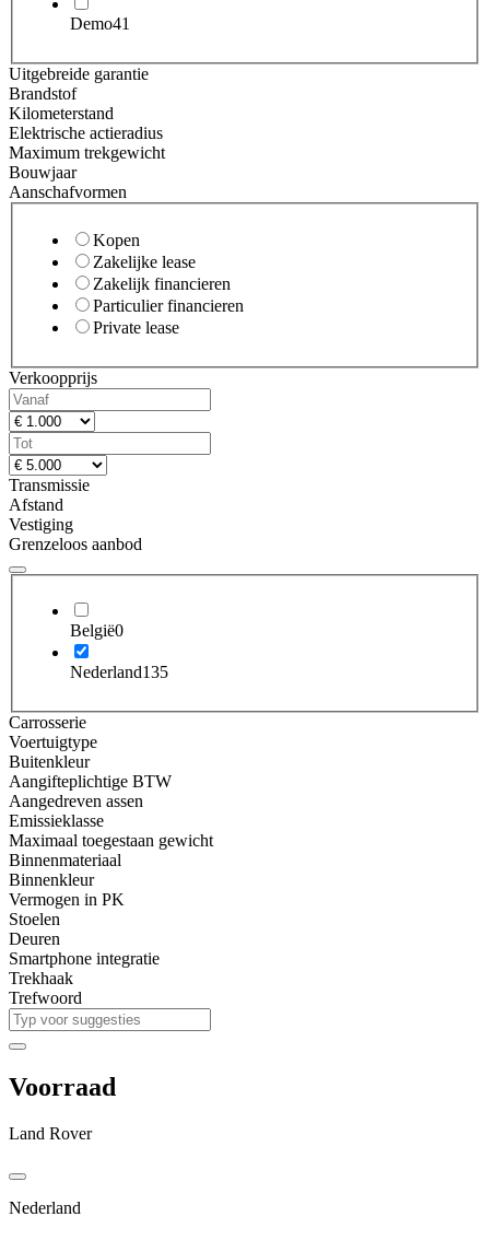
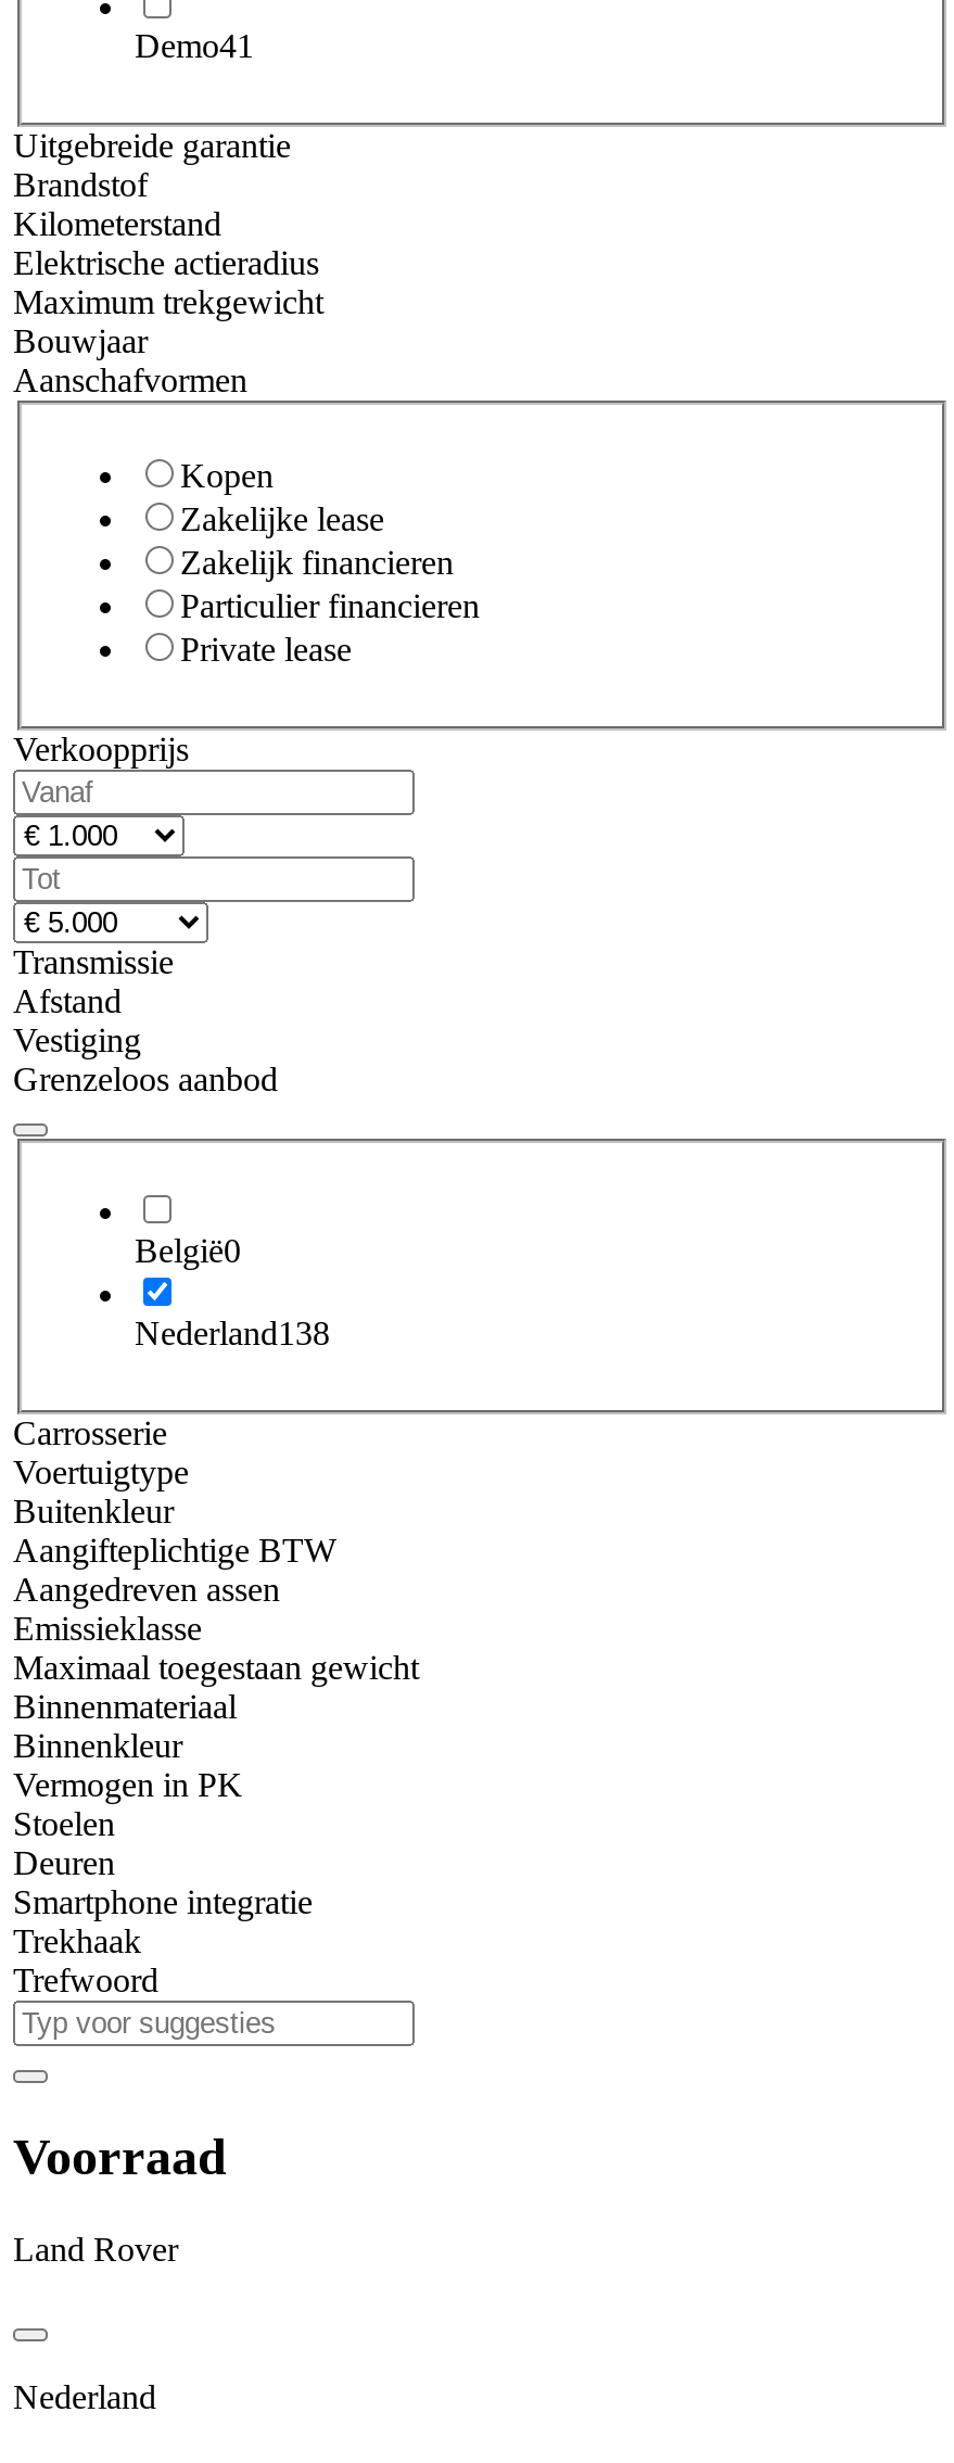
- Nederland135
+ Nederland138
